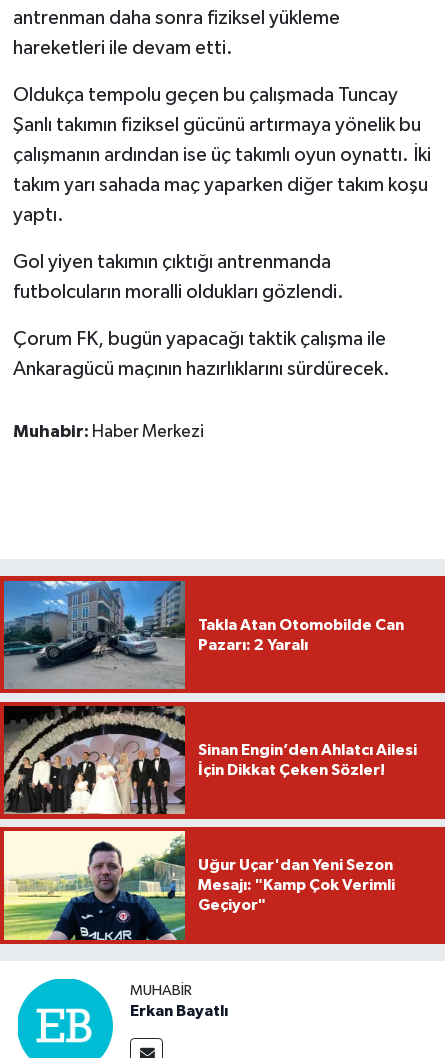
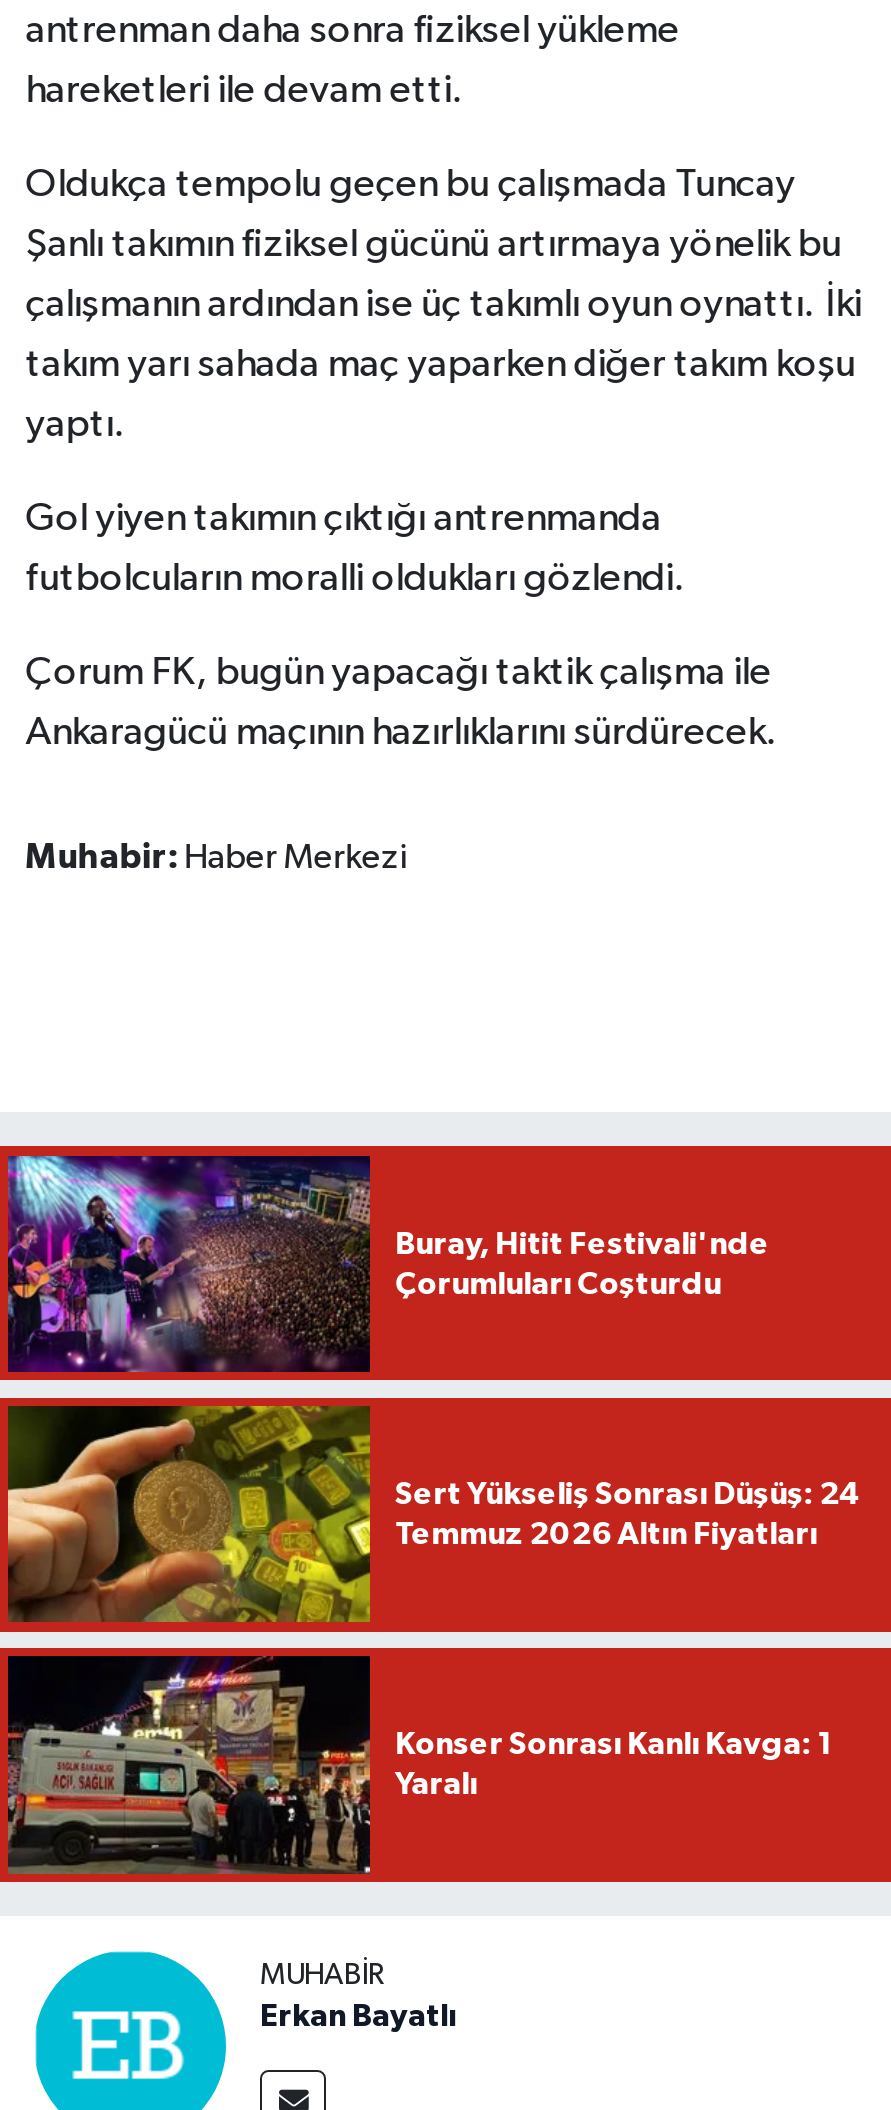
- [image]
- Takla Atan Otomobilde Can
- Pazarı: 2 Yaralı
+ [image]
+ Buray, Hitit Festivali'nde
+ Çorumluları Coşturdu

- [image]
- Sinan Engin’den Ahlatcı Ailesi
- İçin Dikkat Çeken Sözler!
+ [image]
+ Sert Yükseliş Sonrası Düşüş: 24
+ Temmuz 2026 Altın Fiyatları

- [image]
- Uğur Uçar'dan Yeni Sezon
- Mesajı: "Kamp Çok Verimli
- Geçiyor"
+ [image]
+ Konser Sonrası Kanlı Kavga: 1
+ Yaralı
